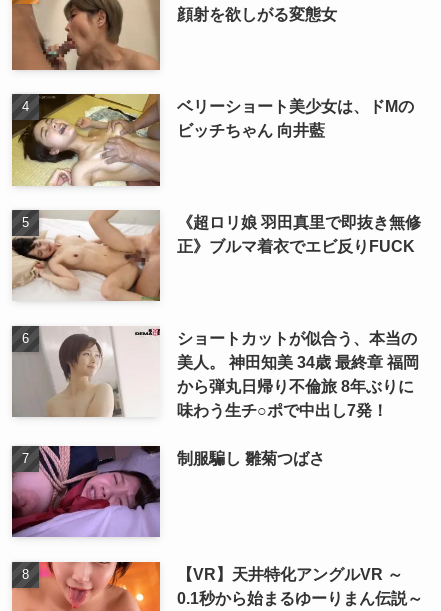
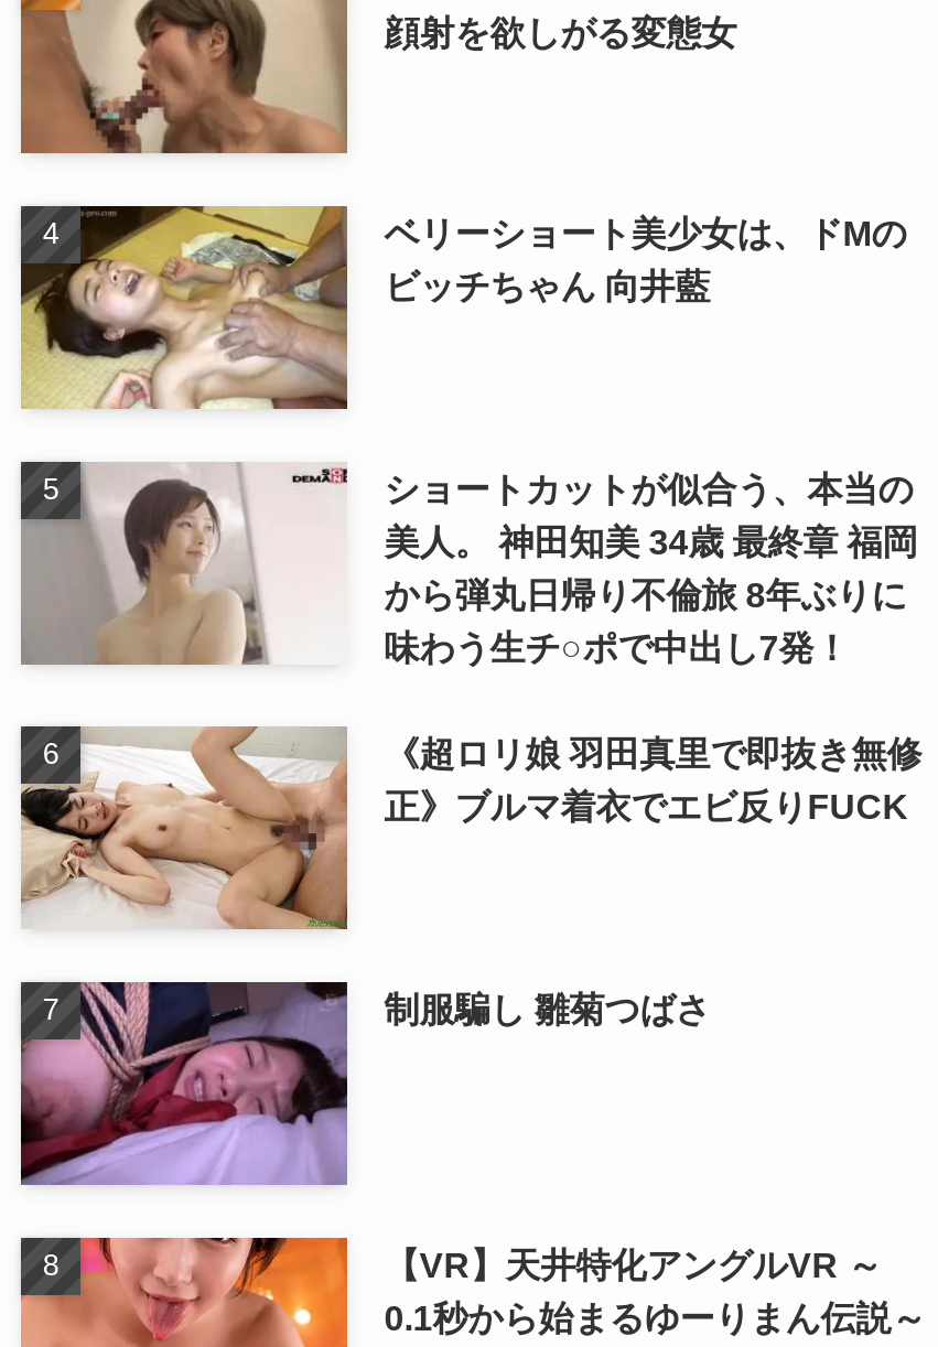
moved down: [image] | 《超ロリ娘 羽田真里で即抜き無修 | 正》ブルマ着衣でエビ反りFUCK

moved up: ショートカットが似合う、本当の | 美人。 神田知美 34歳 最終章 福岡 | から弾丸日帰り不倫旅 8年ぶりに
